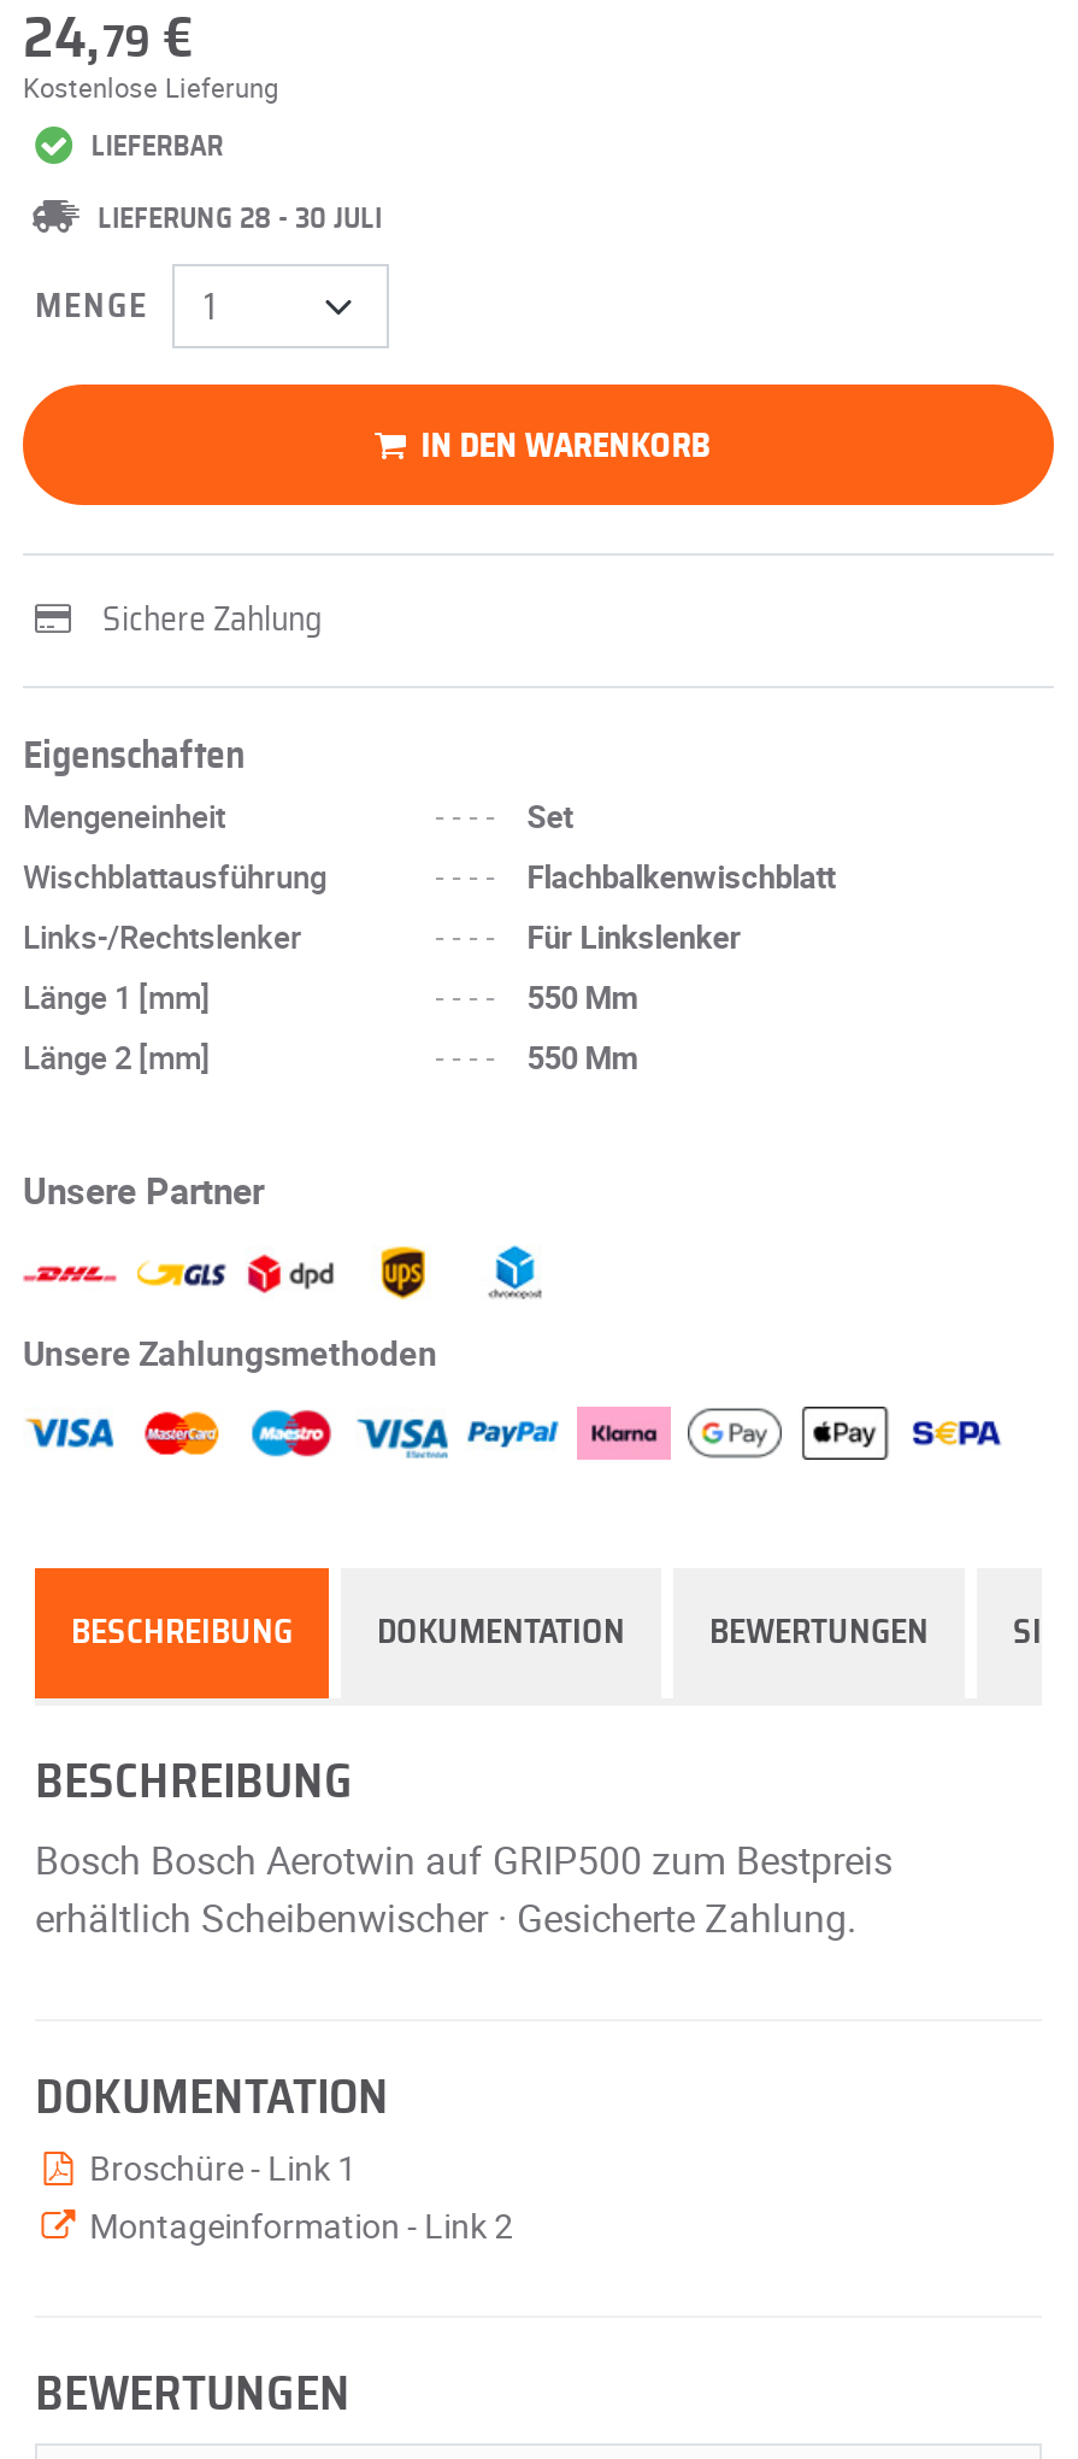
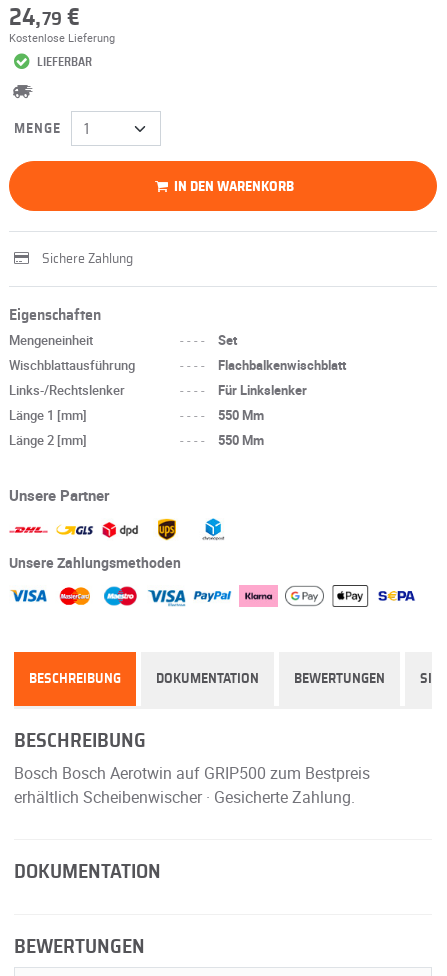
- LIEFERUNG 28 - 30 JULI

- Broschüre - Link 1
- Montageinformation - Link 2
